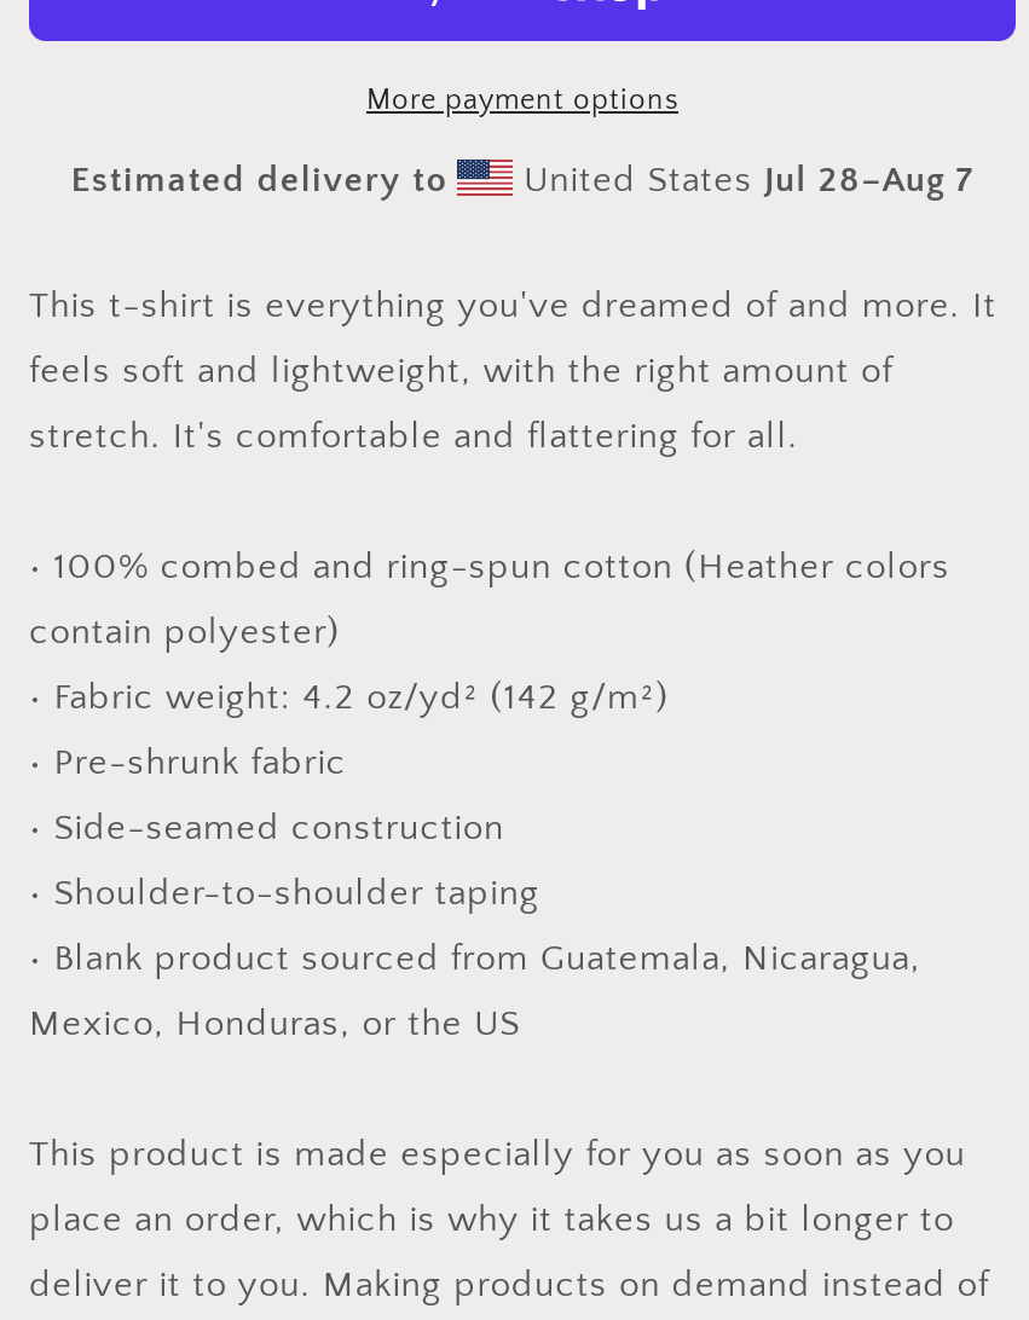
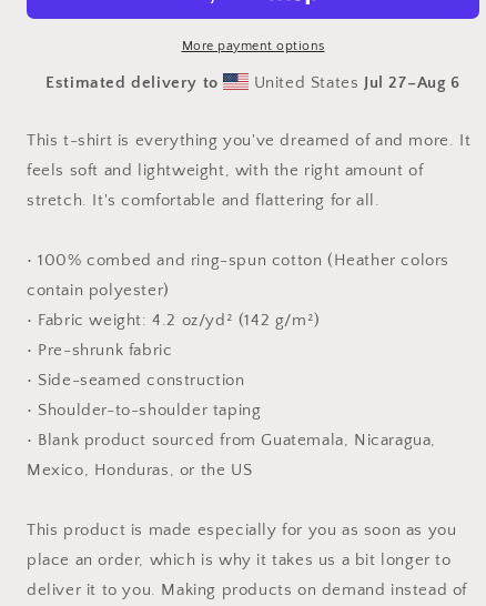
- United States Jul 28–Aug 7
+ United States Jul 27–Aug 6
